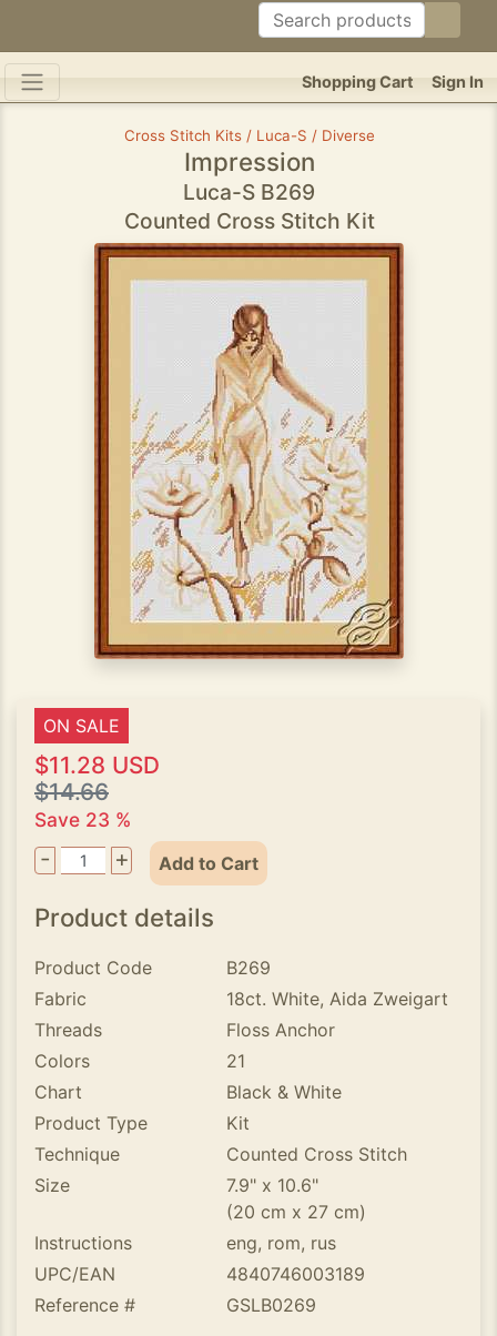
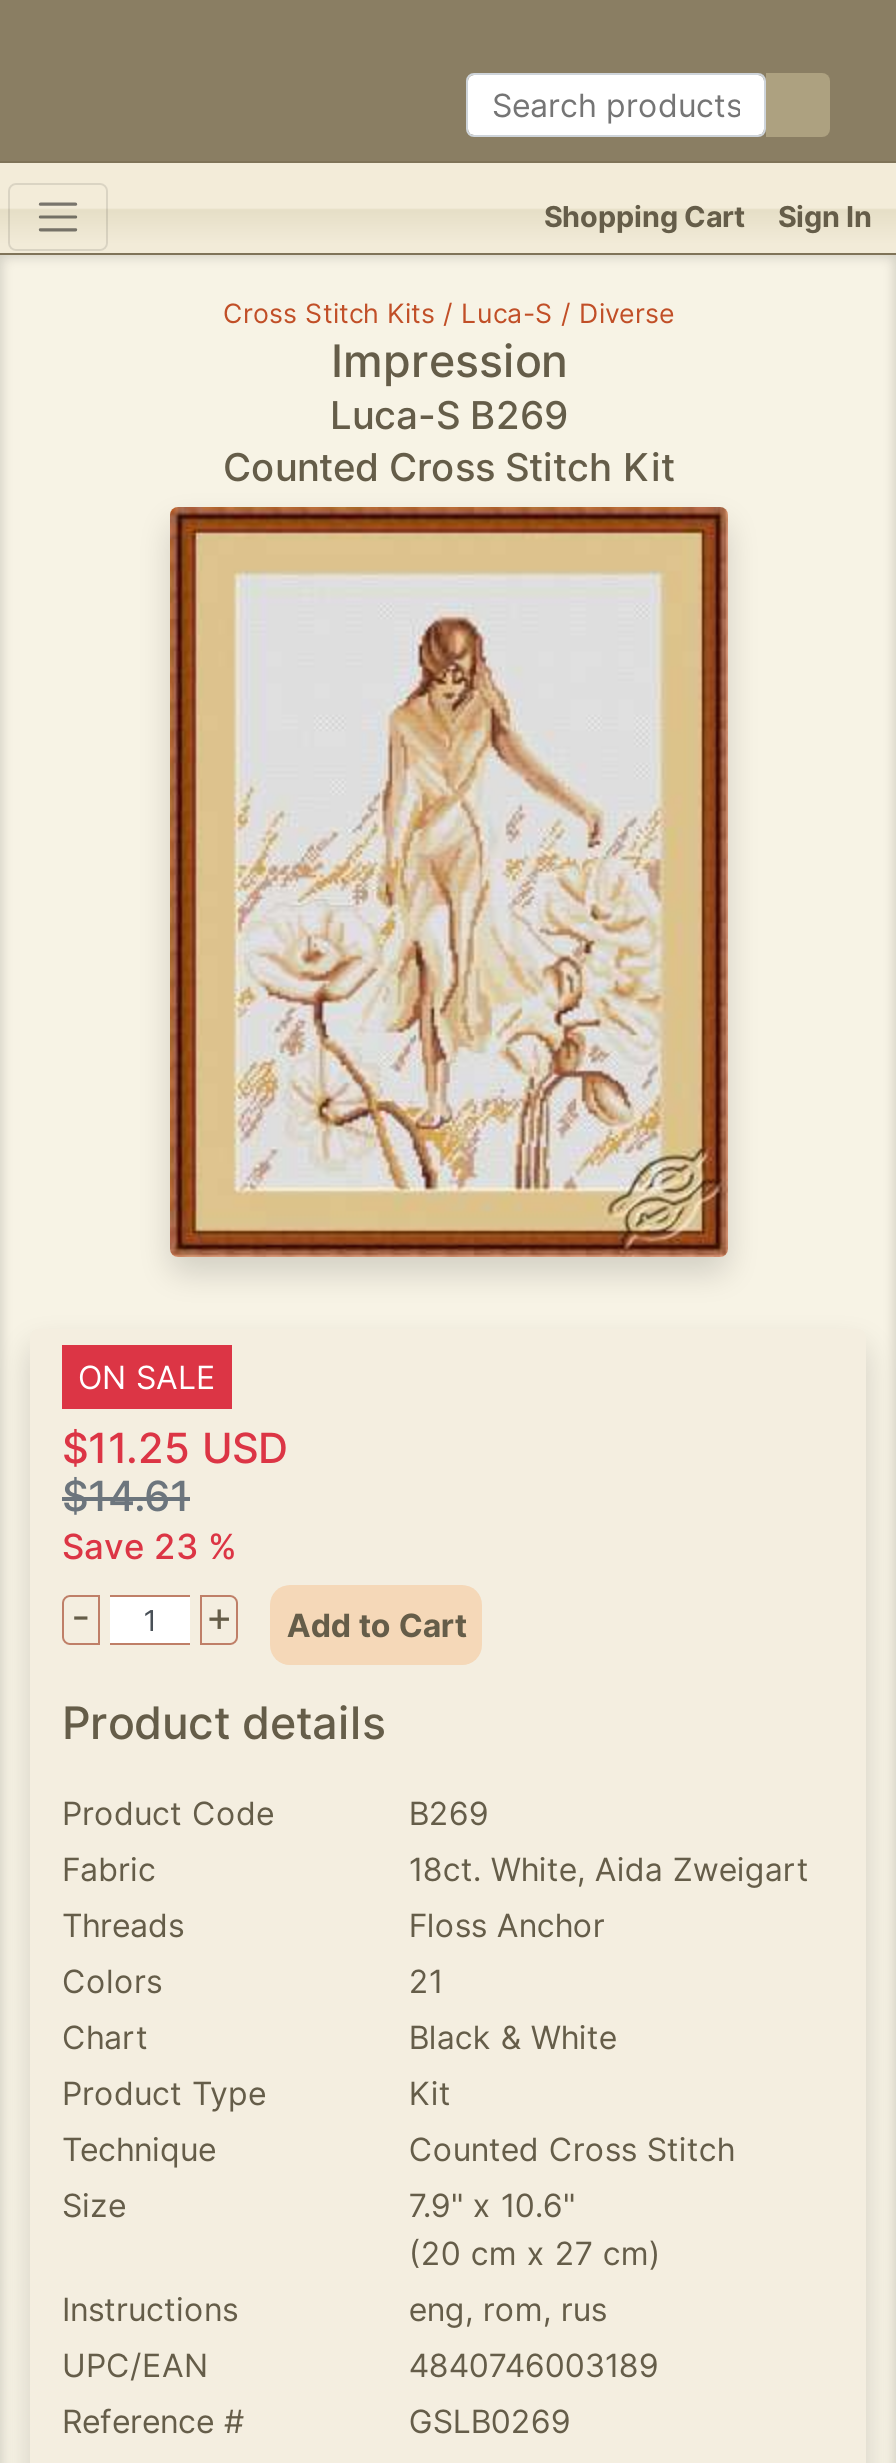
- $11.28 USD
+ $11.25 USD

- $14.66
+ $14.61
